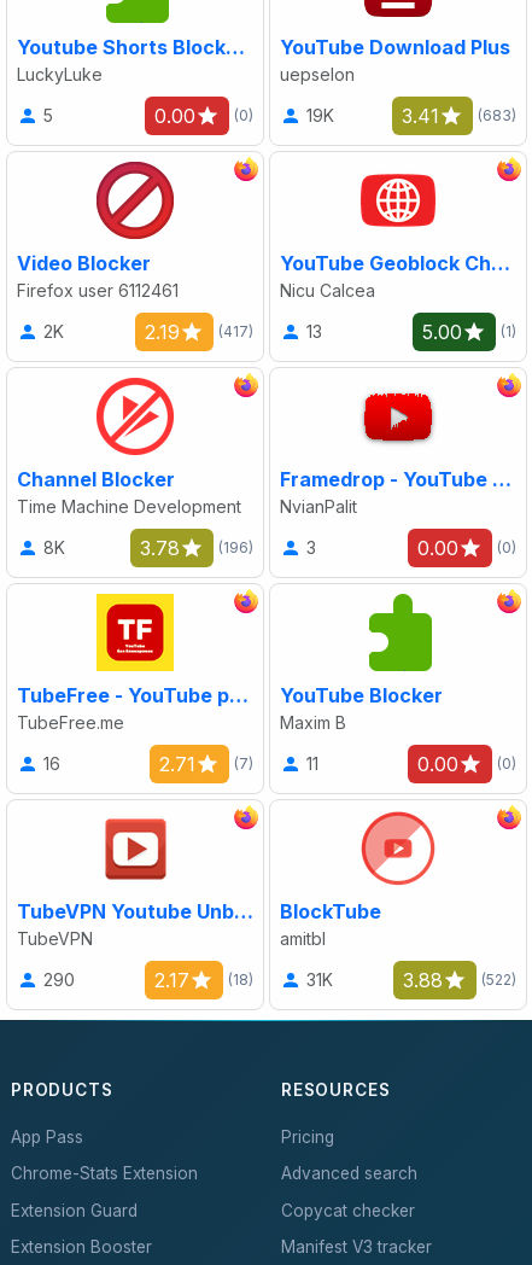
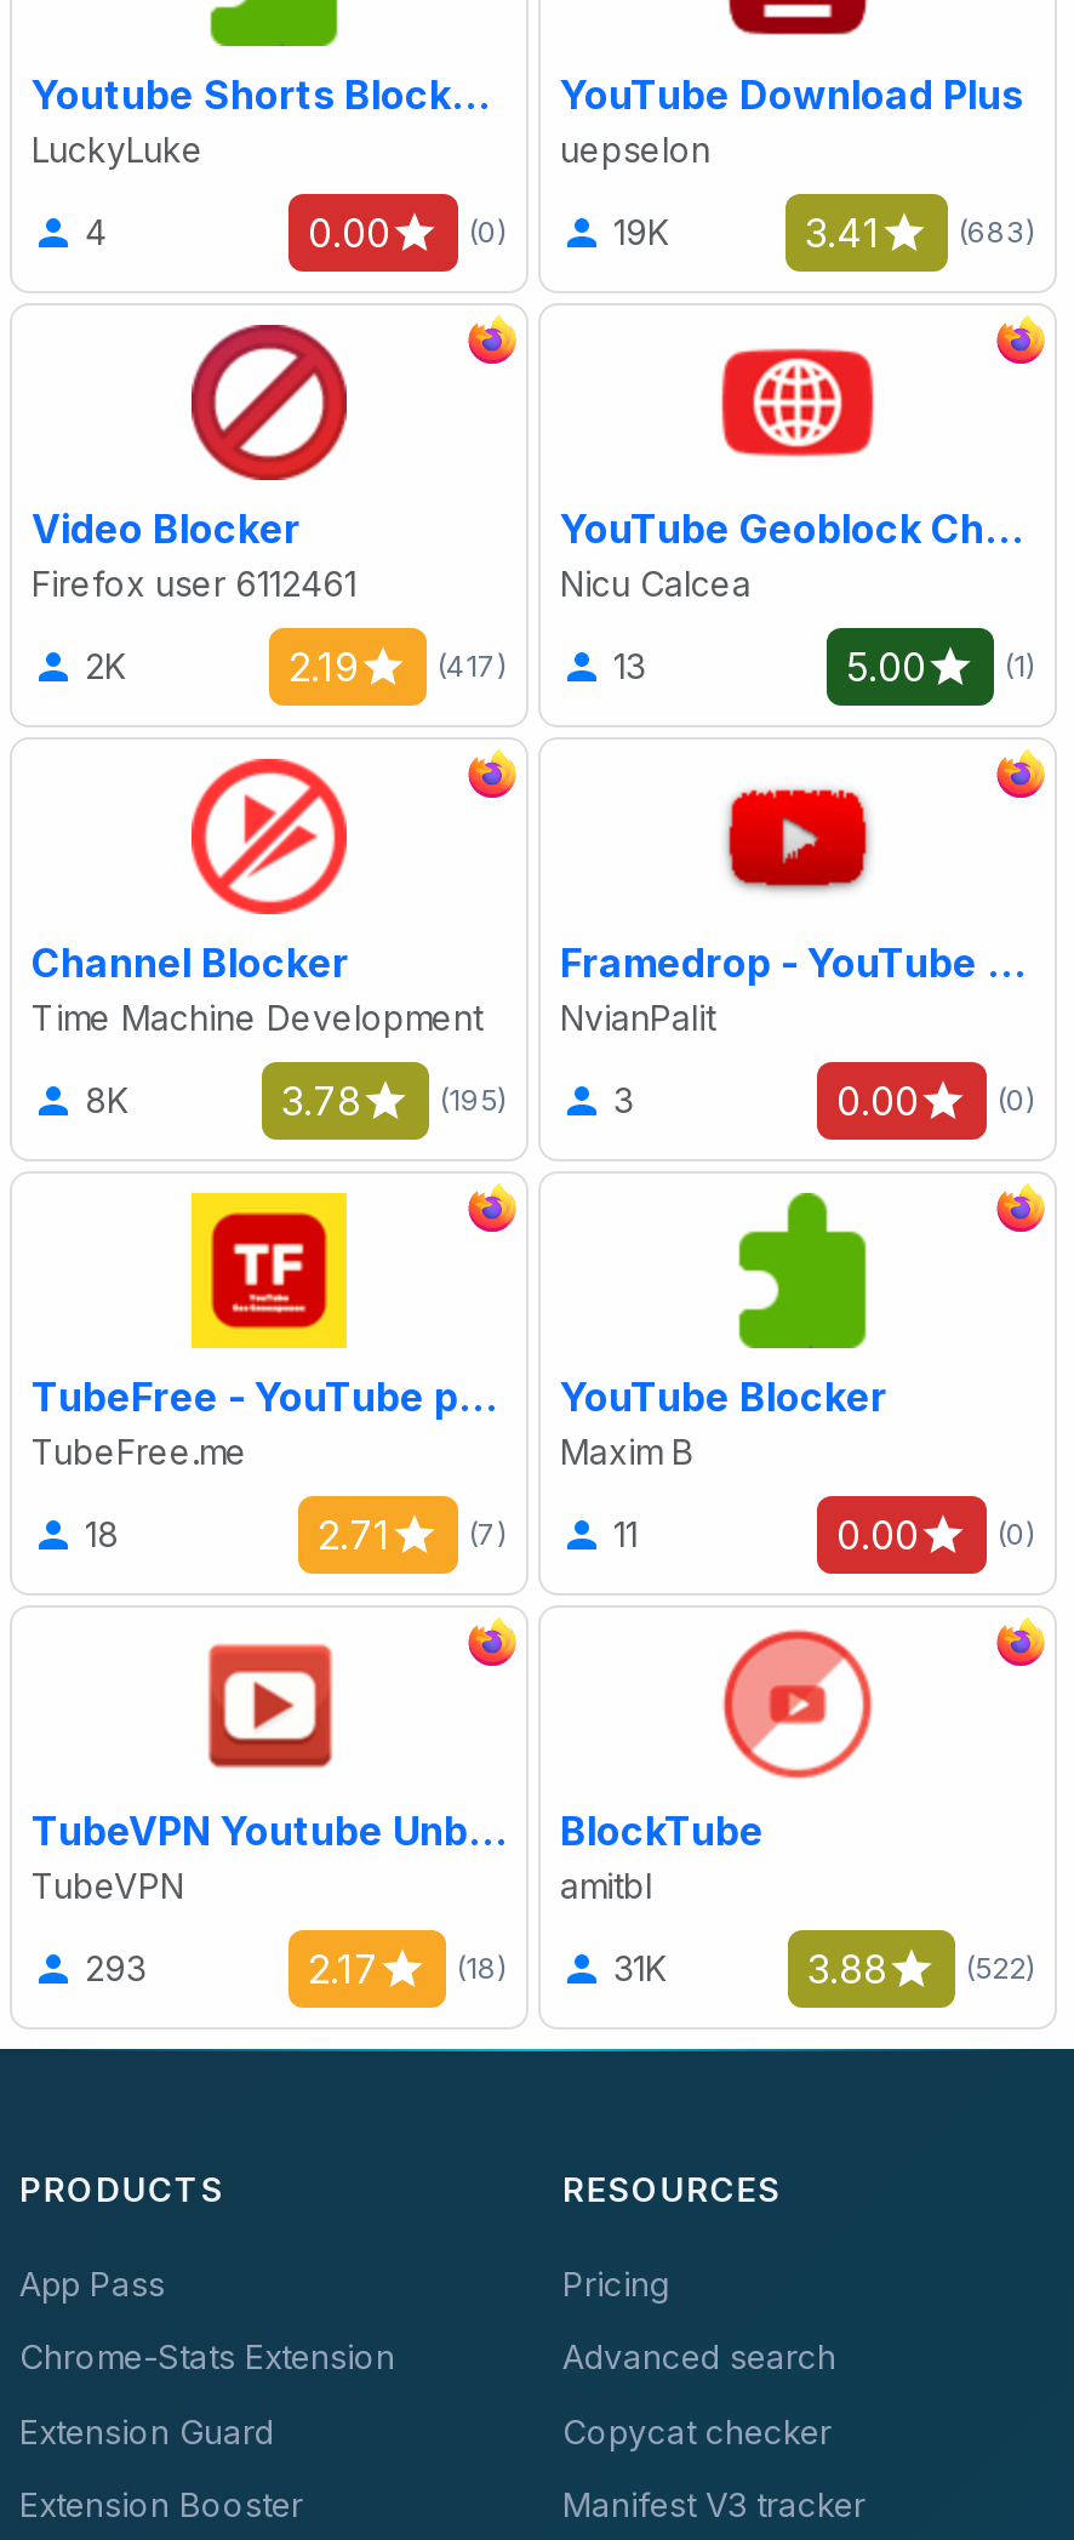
- 5
+ 4

- (196)
+ (195)

- 16
+ 18

- 290
+ 293
